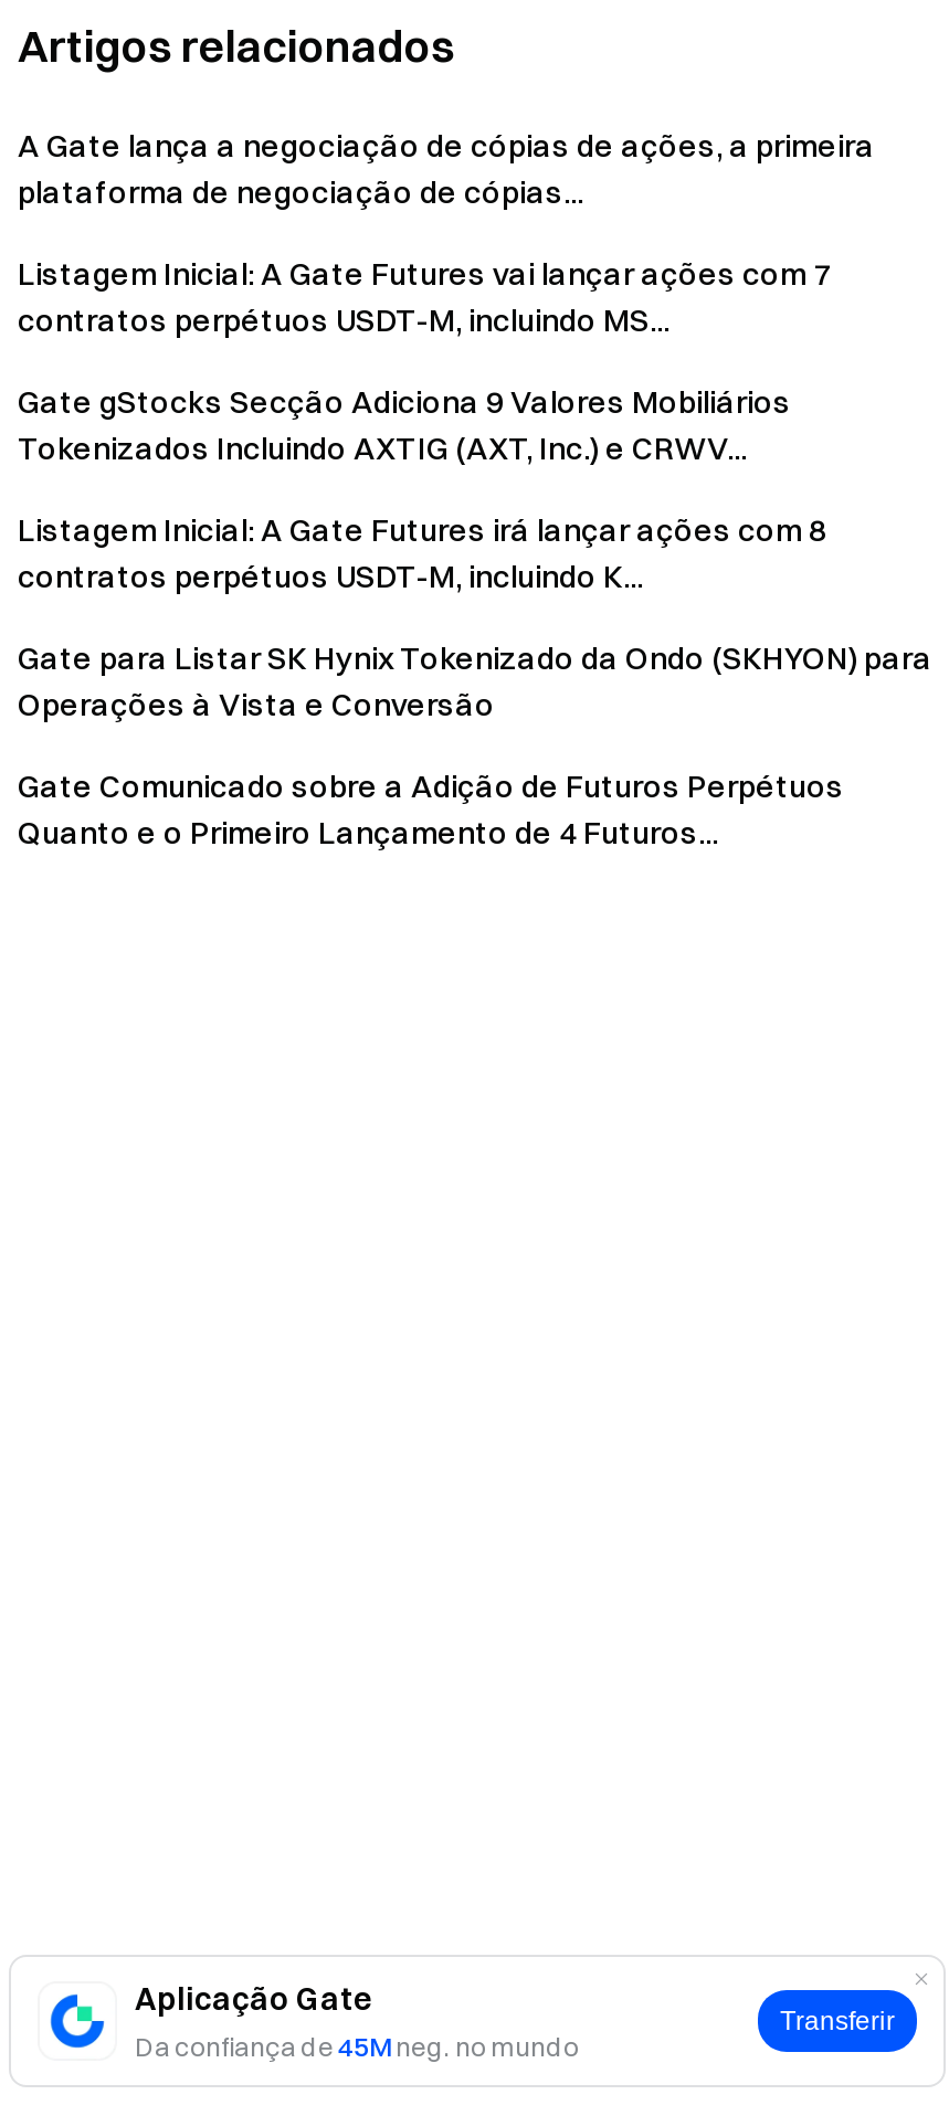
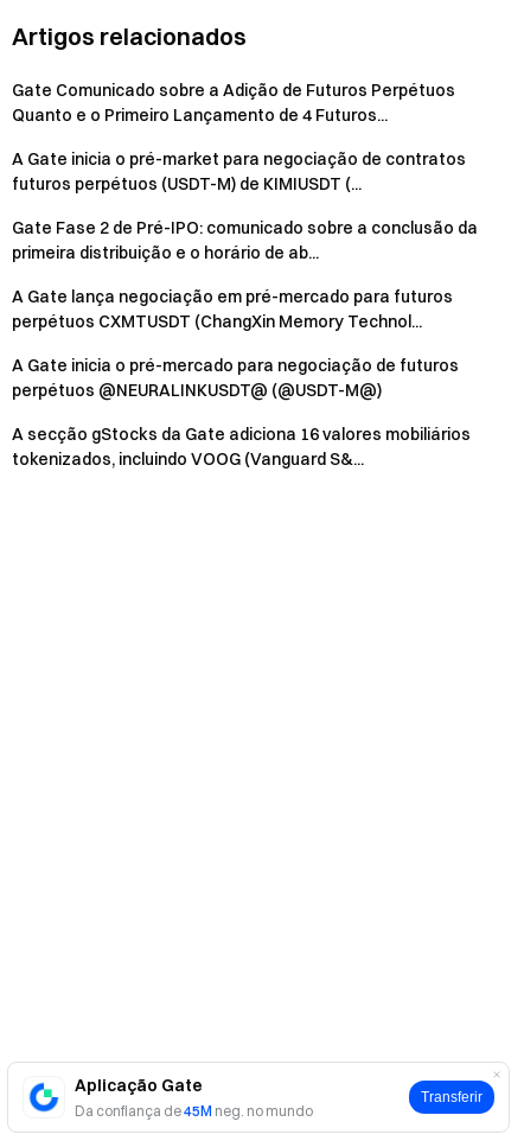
- A Gate lança a negociação de cópias de ações, a primeira
- plataforma de negociação de cópias...
- Listagem Inicial: A Gate Futures vai lançar ações com 7
- contratos perpétuos USDT-M, incluindo MS...
- Gate gStocks Secção Adiciona 9 Valores Mobiliários
- Tokenizados Incluindo AXTIG (AXT, Inc.) e CRWV...
- Listagem Inicial: A Gate Futures irá lançar ações com 8
- contratos perpétuos USDT-M, incluindo K...
- Gate para Listar SK Hynix Tokenizado da Ondo (SKHYON) para
- Operações à Vista e Conversão

moved up: Gate Comunicado sobre a Adição de Futuros Perpétuos | Quanto e o Primeiro Lançamento de 4 Futuros...

+ A Gate inicia o pré-market para negociação de contratos
+ futuros perpétuos (USDT-M) de KIMIUSDT (...
+ Gate Fase 2 de Pré-IPO: comunicado sobre a conclusão da
+ primeira distribuição e o horário de ab...
+ A Gate lança negociação em pré-mercado para futuros
+ perpétuos CXMTUSDT (ChangXin Memory Technol...
+ A Gate inicia o pré-mercado para negociação de futuros
+ perpétuos @NEURALINKUSDT@ (@USDT-M@)
+ A secção gStocks da Gate adiciona 16 valores mobiliários
+ tokenizados, incluindo VOOG (Vanguard S&...
